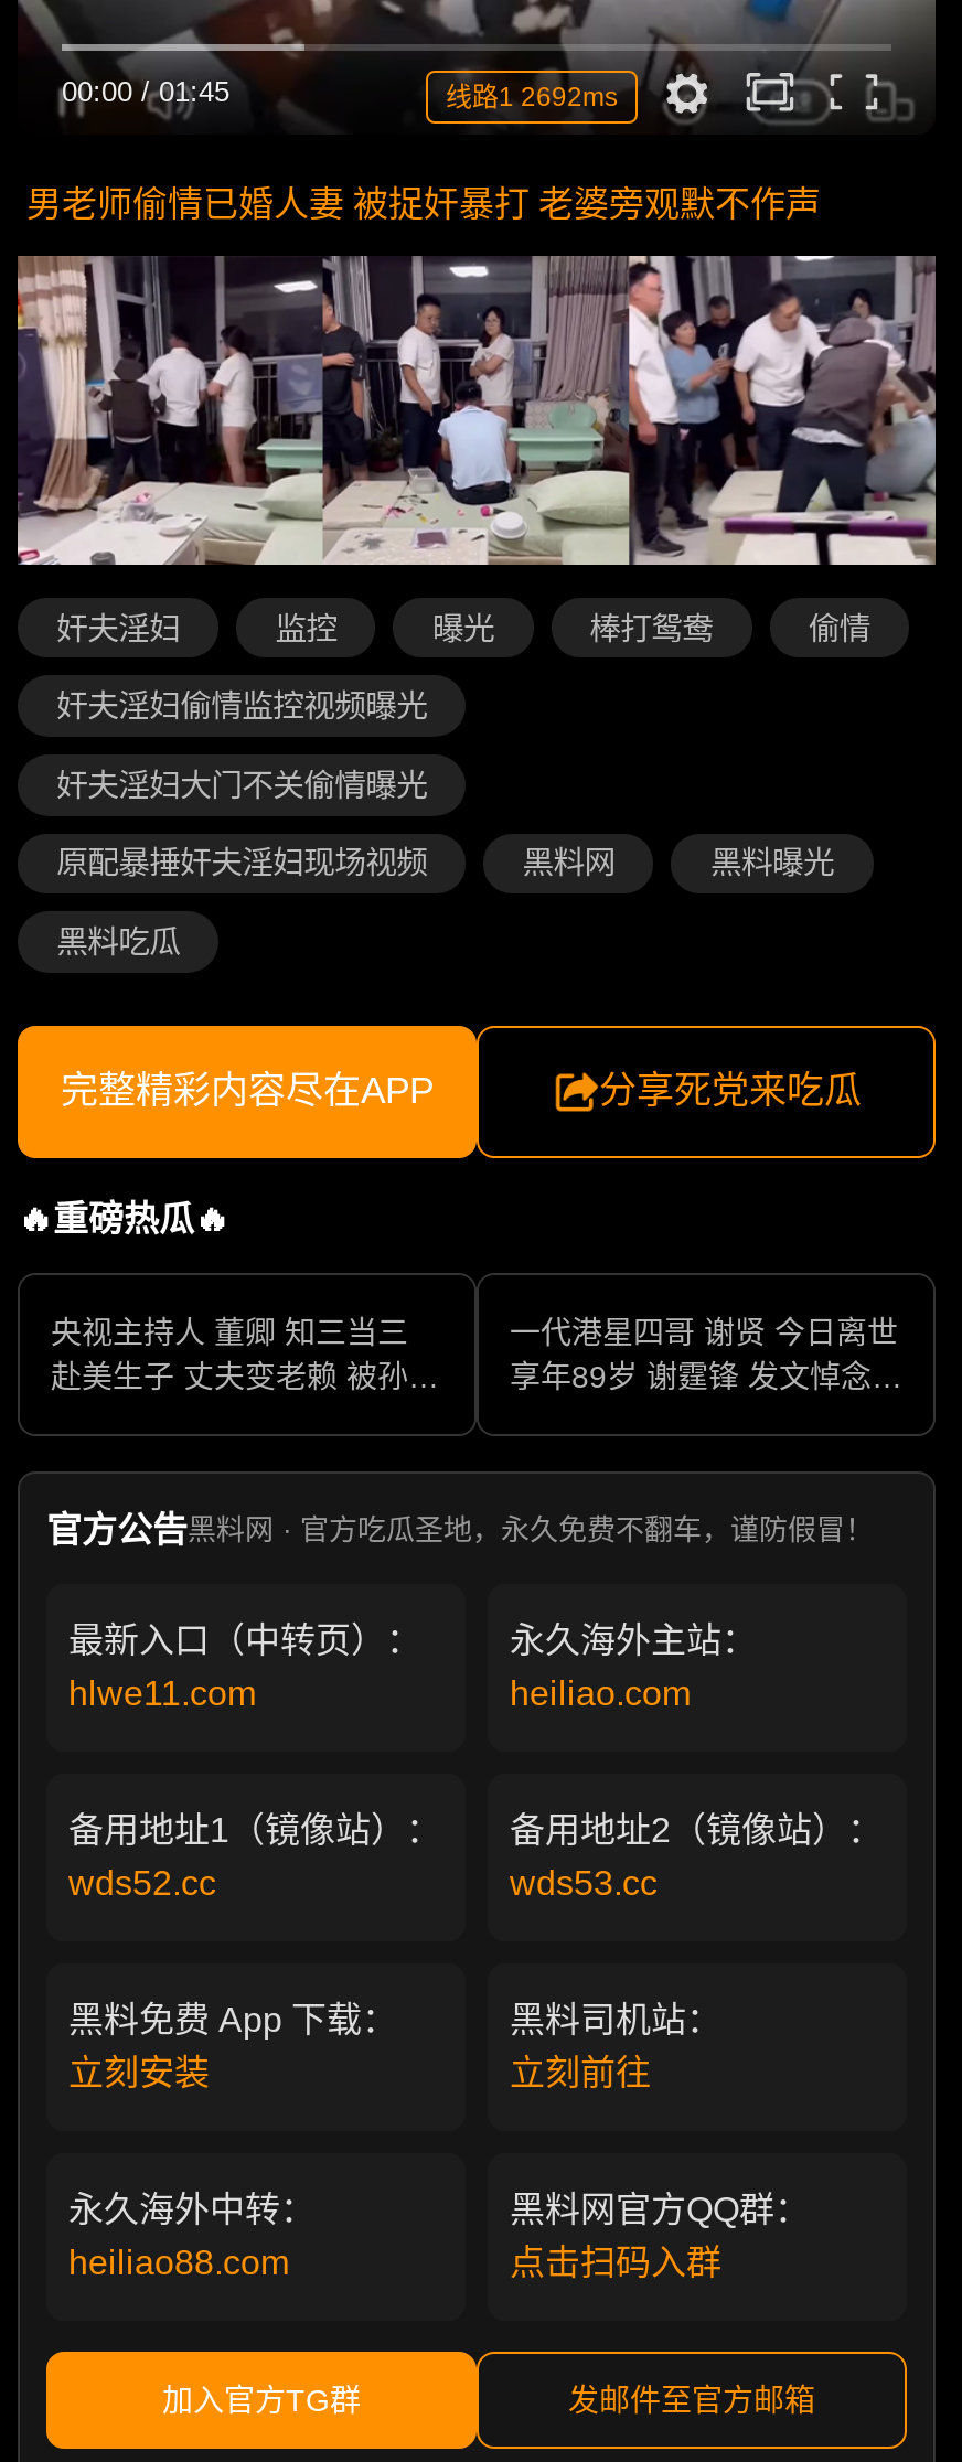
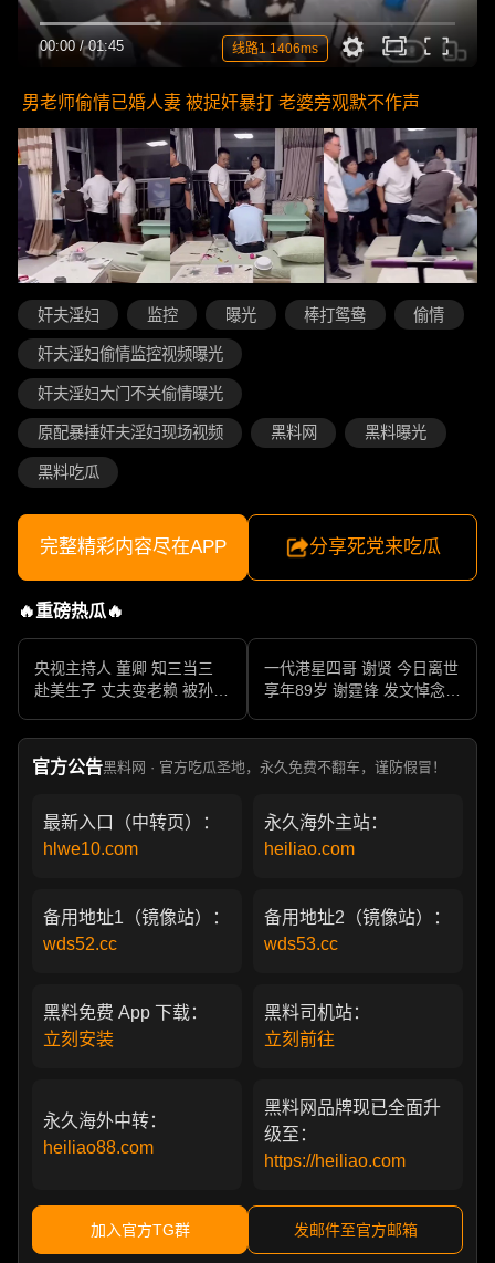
- 线路1 2692ms
+ 线路1 1406ms

- hlwe11.com
+ hlwe10.com

- 黑料网官方QQ群：
- 点击扫码入群
+ 黑料网品牌现已全面升
+ 级至：
+ https://heiliao.com
